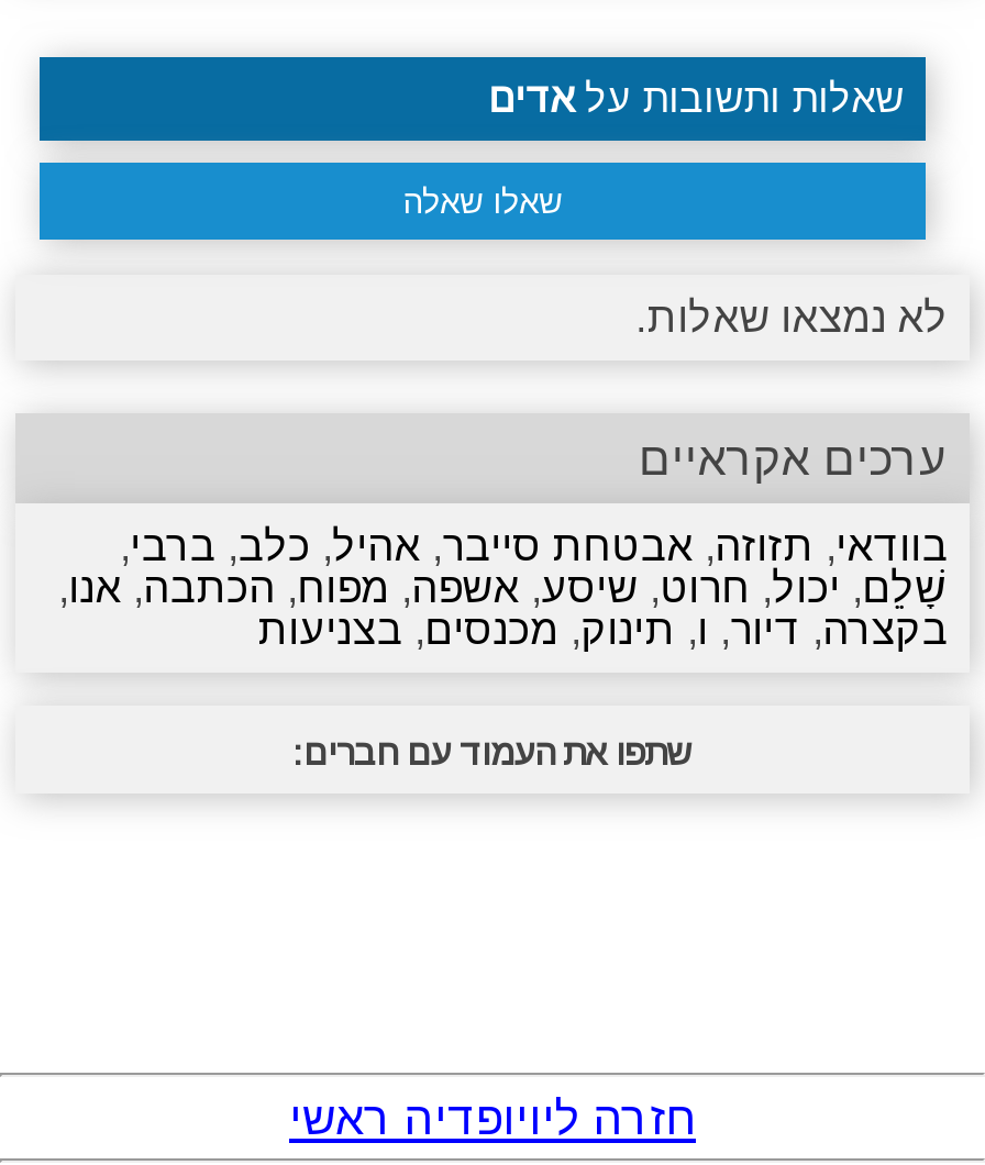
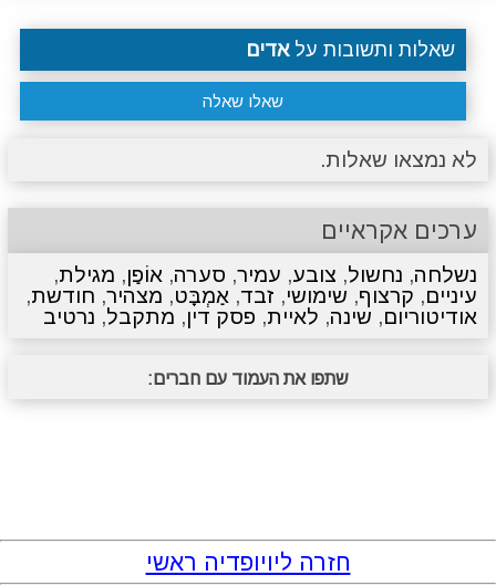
- בוודאי, תזוזה, אבטחת סייבר, אהיל, כלב, ברבי,
- שָׁלֵם, יכול, חרוט, שיסע, אשפה, מפוח, הכתבה, אנו,
- בקצרה, דיור, ו, תינוק, מכנסים, בצניעות
+ נשלחה, נחשול, צובע, עמיר, סערה, אוֹפַן, מגילת,
+ עיניים, קרצוף, שימושי, זבד, אַמְבָּט, מצהיר, חודשת,
+ אודיטוריום, שינה, לאיית, פסק דין, מתקבל, נרטיב
